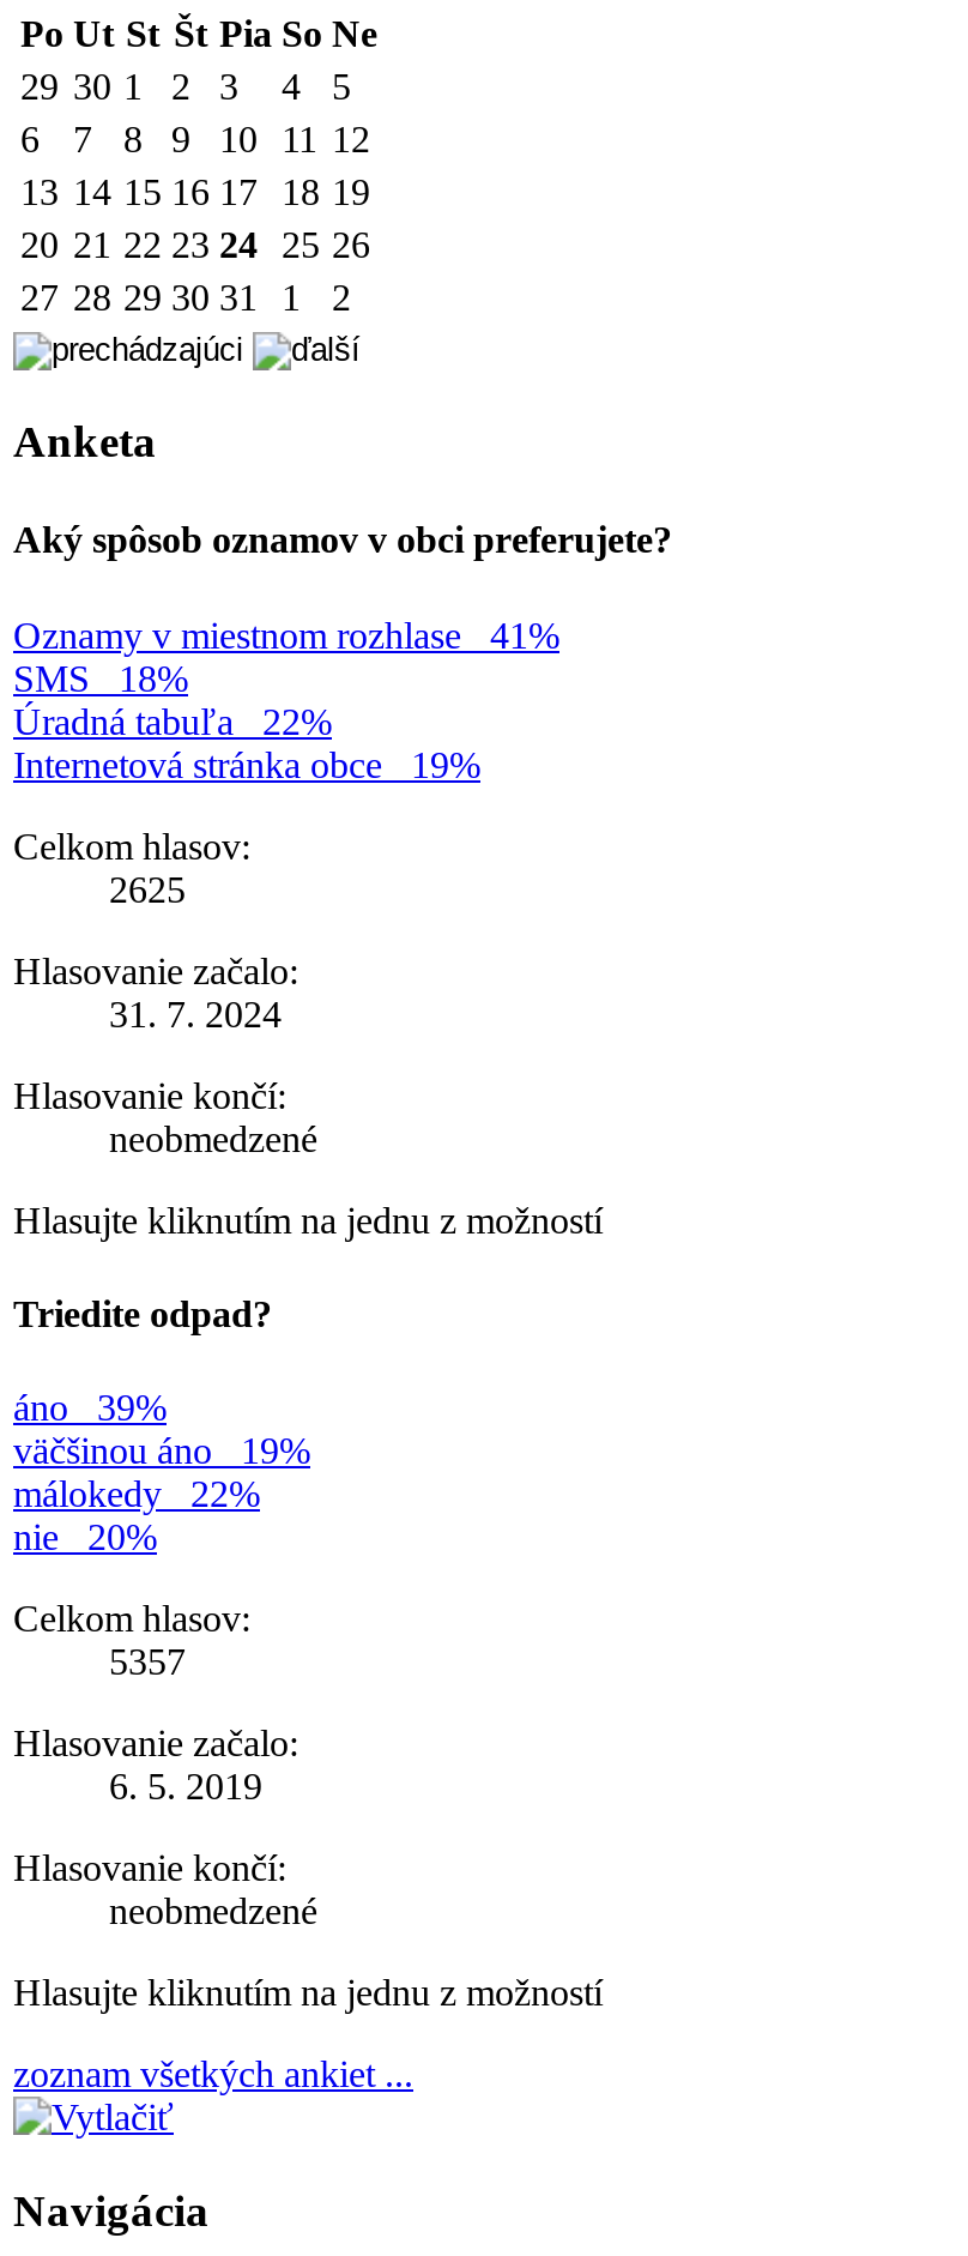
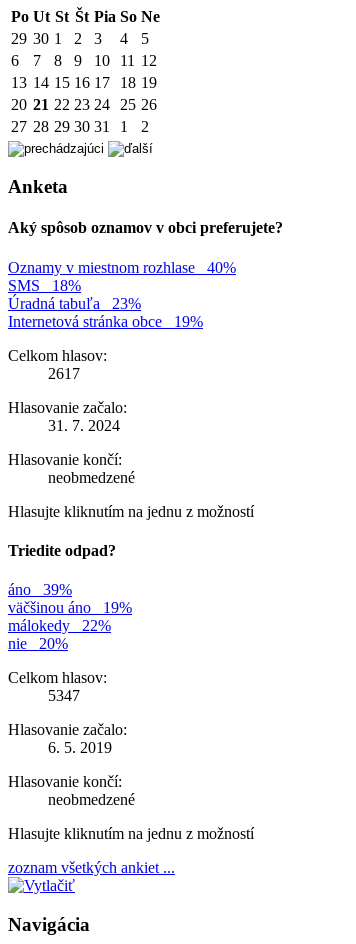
- Oznamy v miestnom rozhlase 41%
+ Oznamy v miestnom rozhlase 40%

- Úradná tabuľa 22%
+ Úradná tabuľa 23%

- 2625
+ 2617

- 5357
+ 5347
